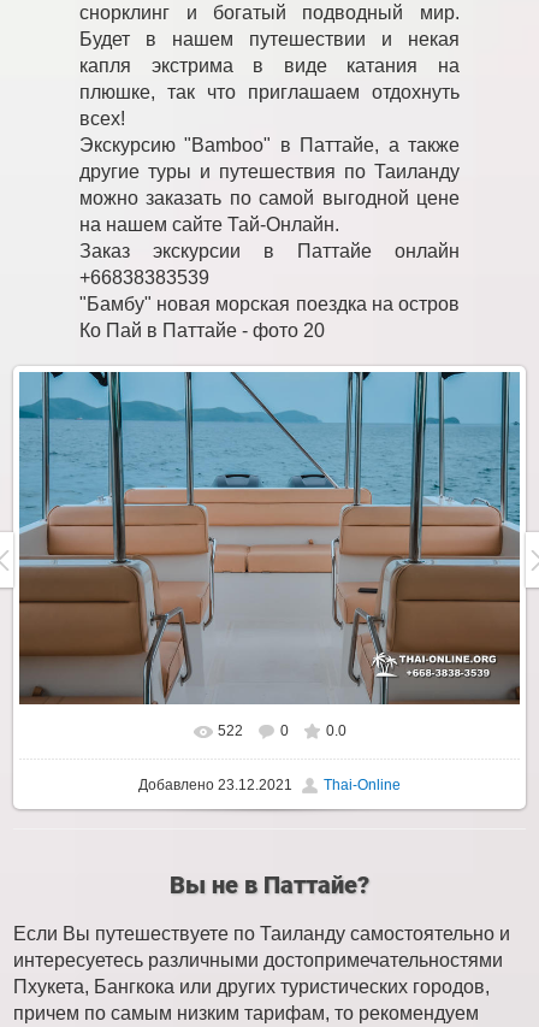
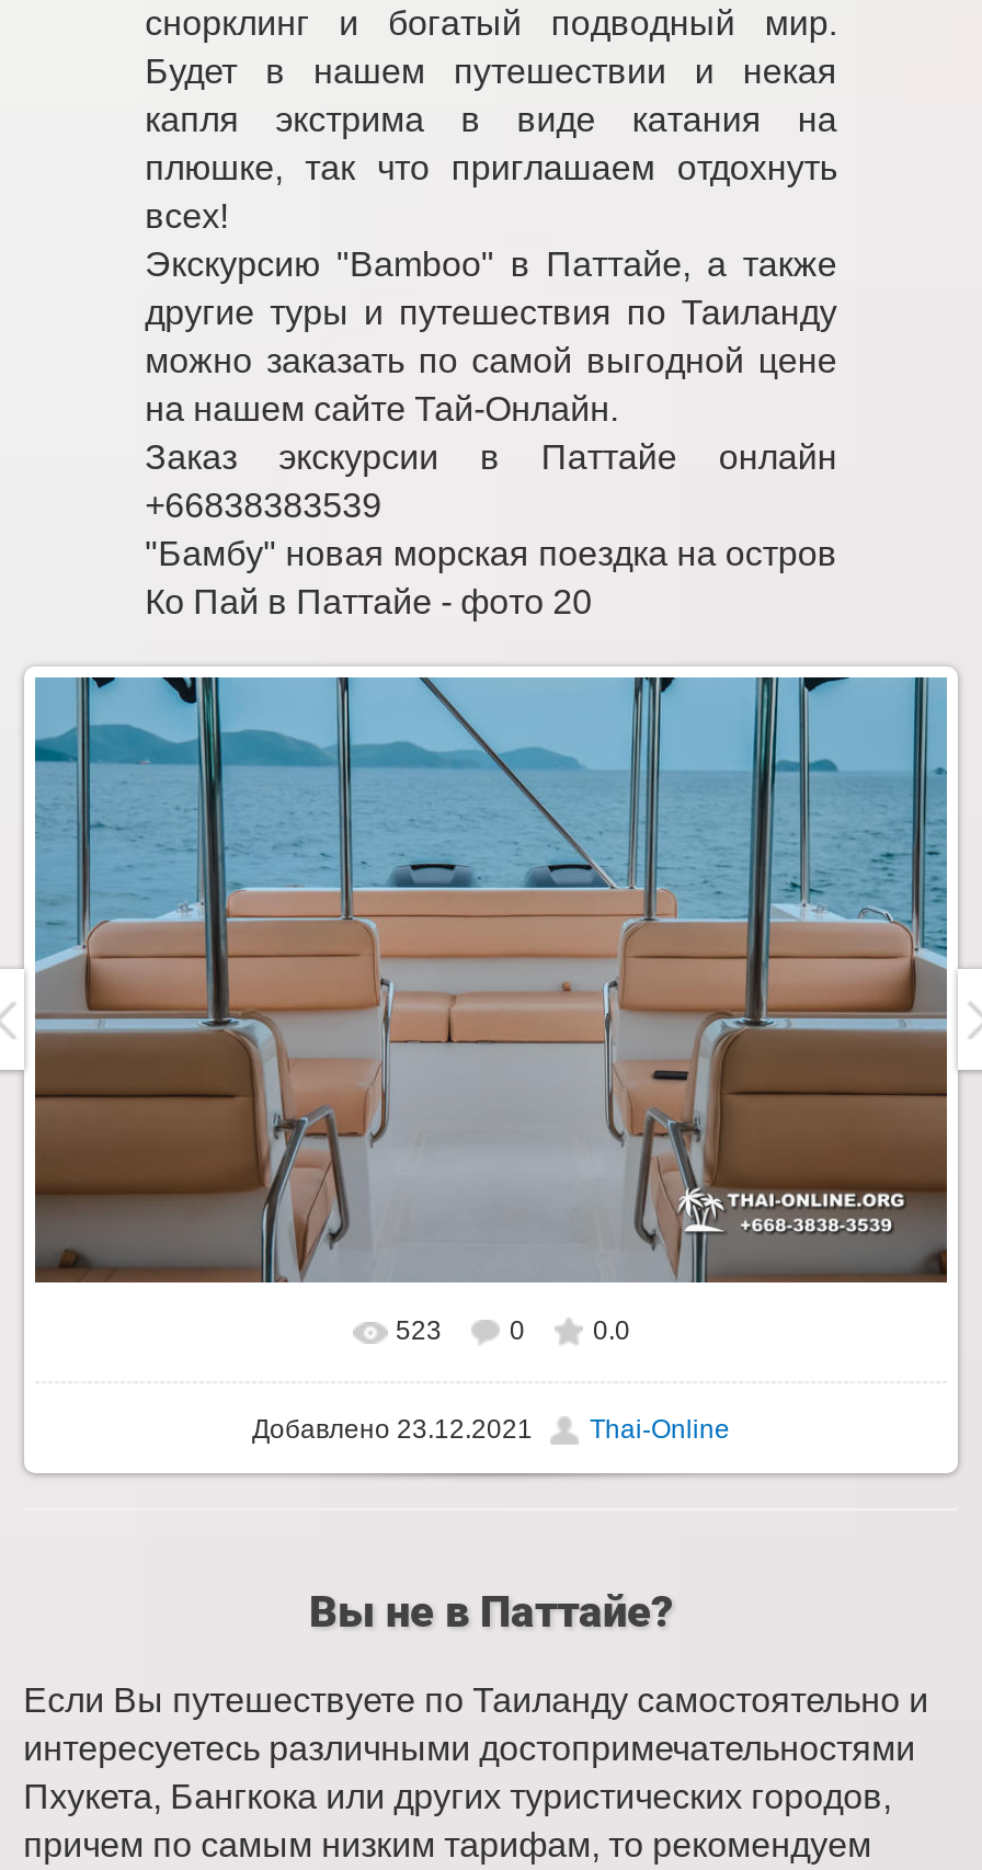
- 522
+ 523
